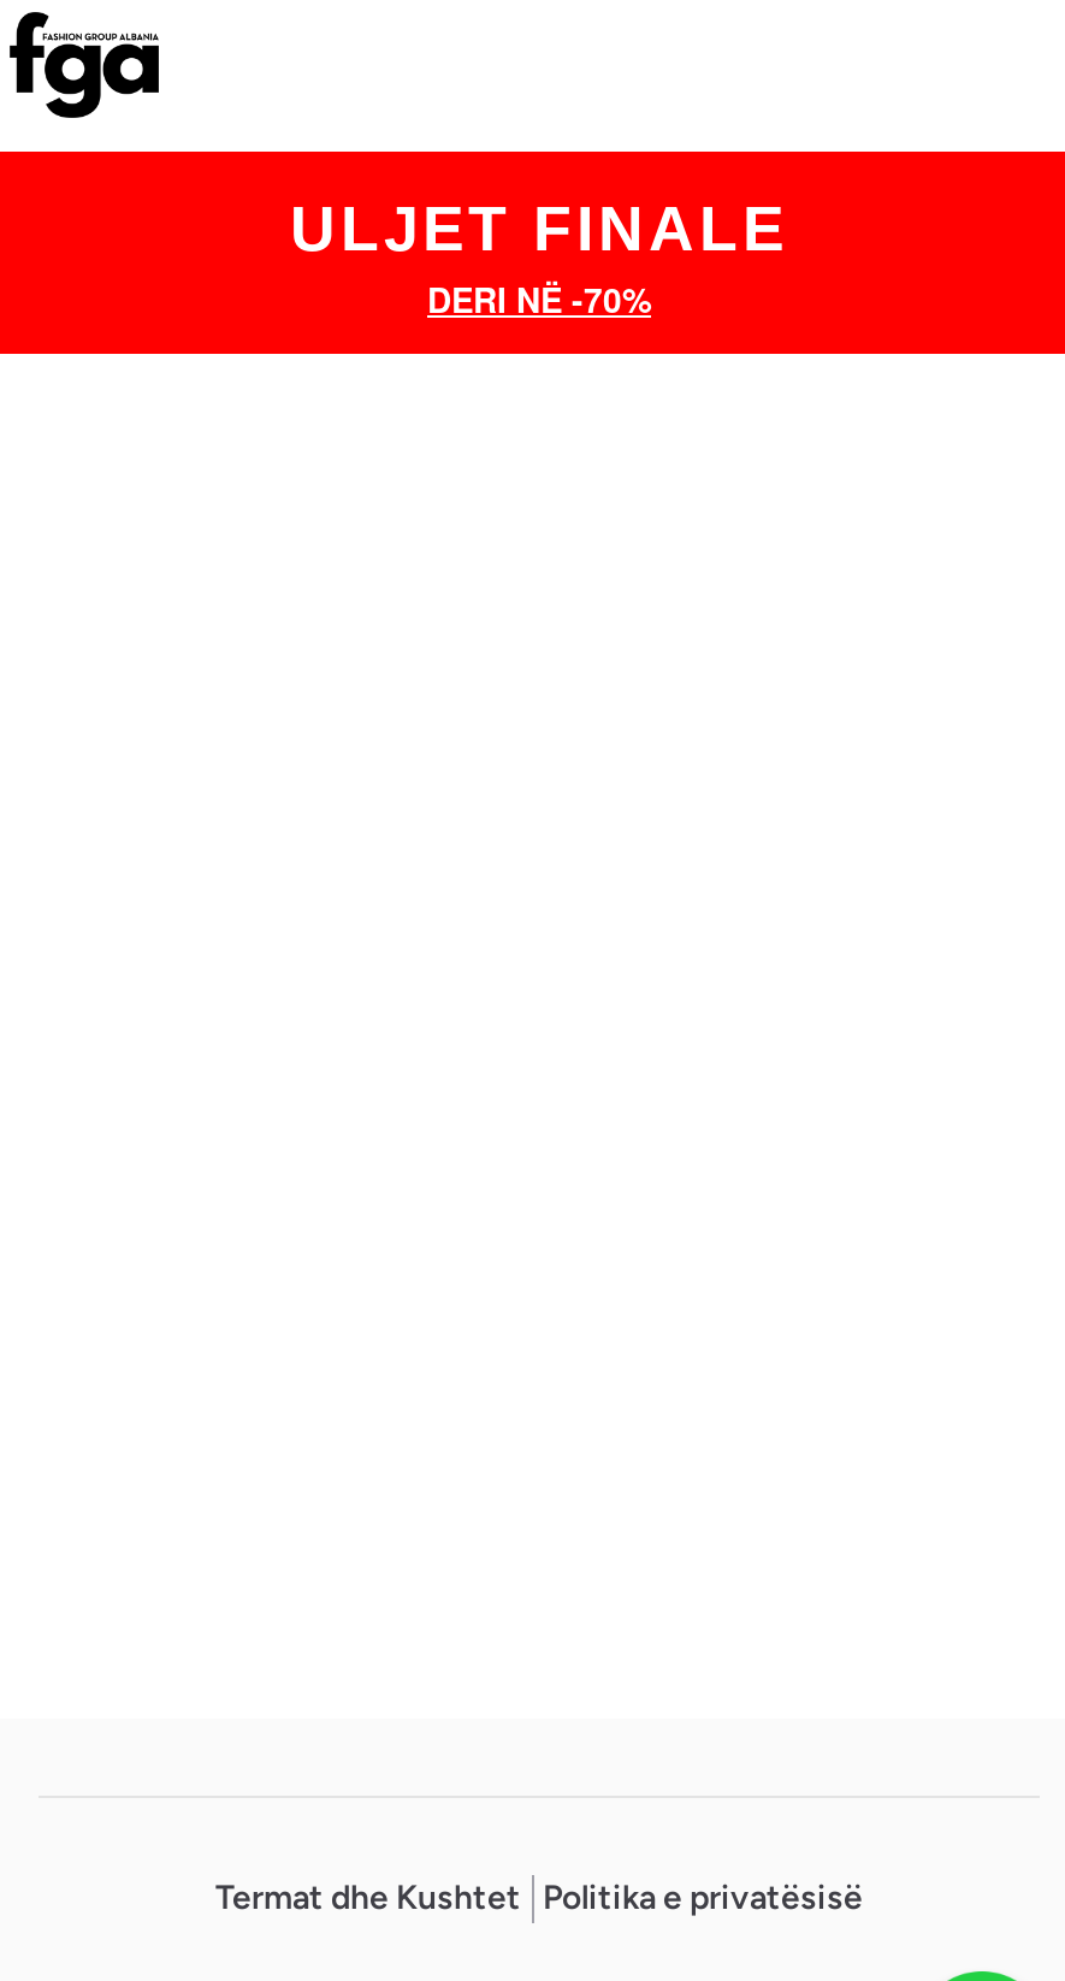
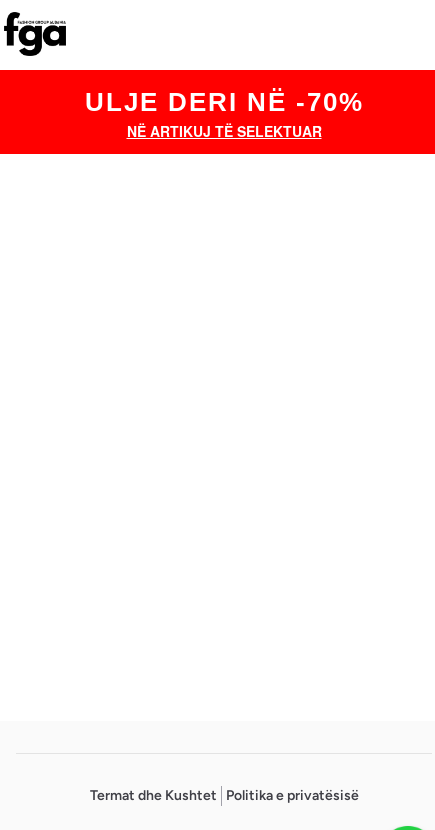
- ULJET FINALE
- DERI NË -70%
+ ULJE DERI NË -70%
+ NË ARTIKUJ TË SELEKTUAR
